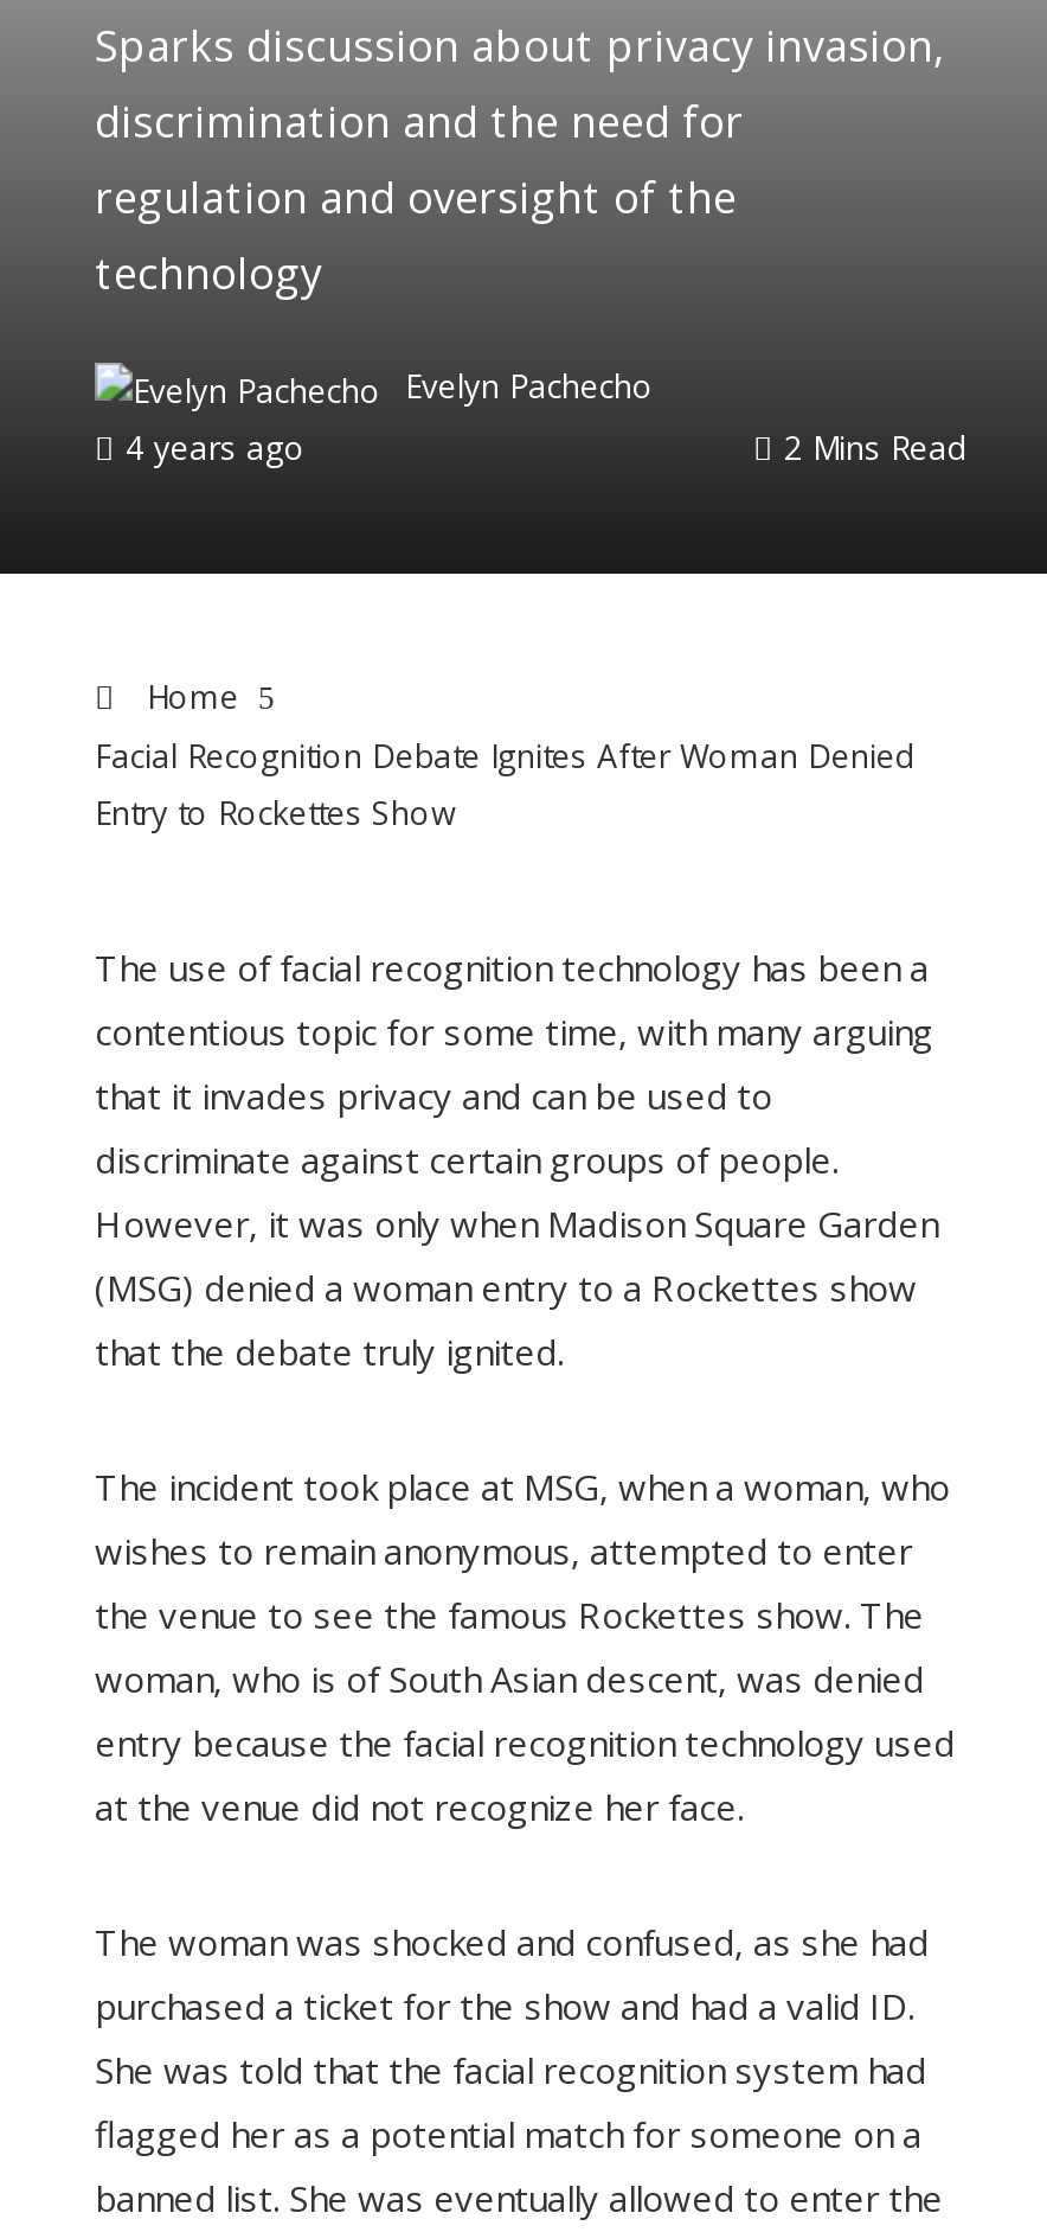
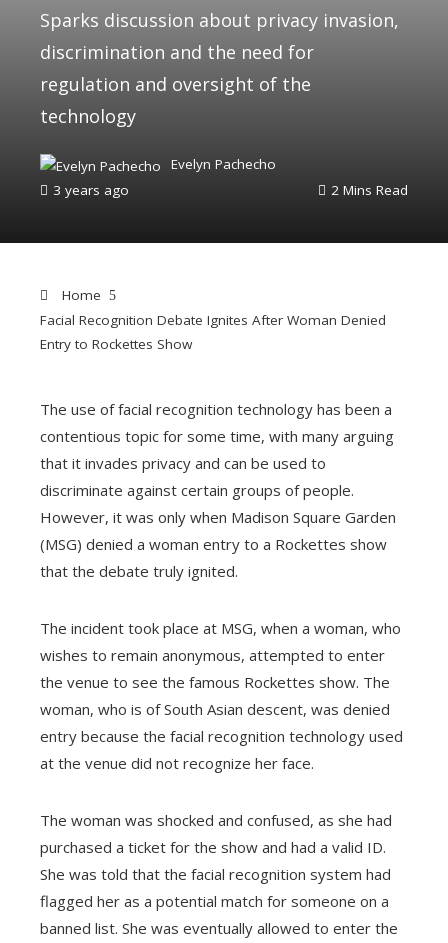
- 4 years ago
+ 3 years ago
